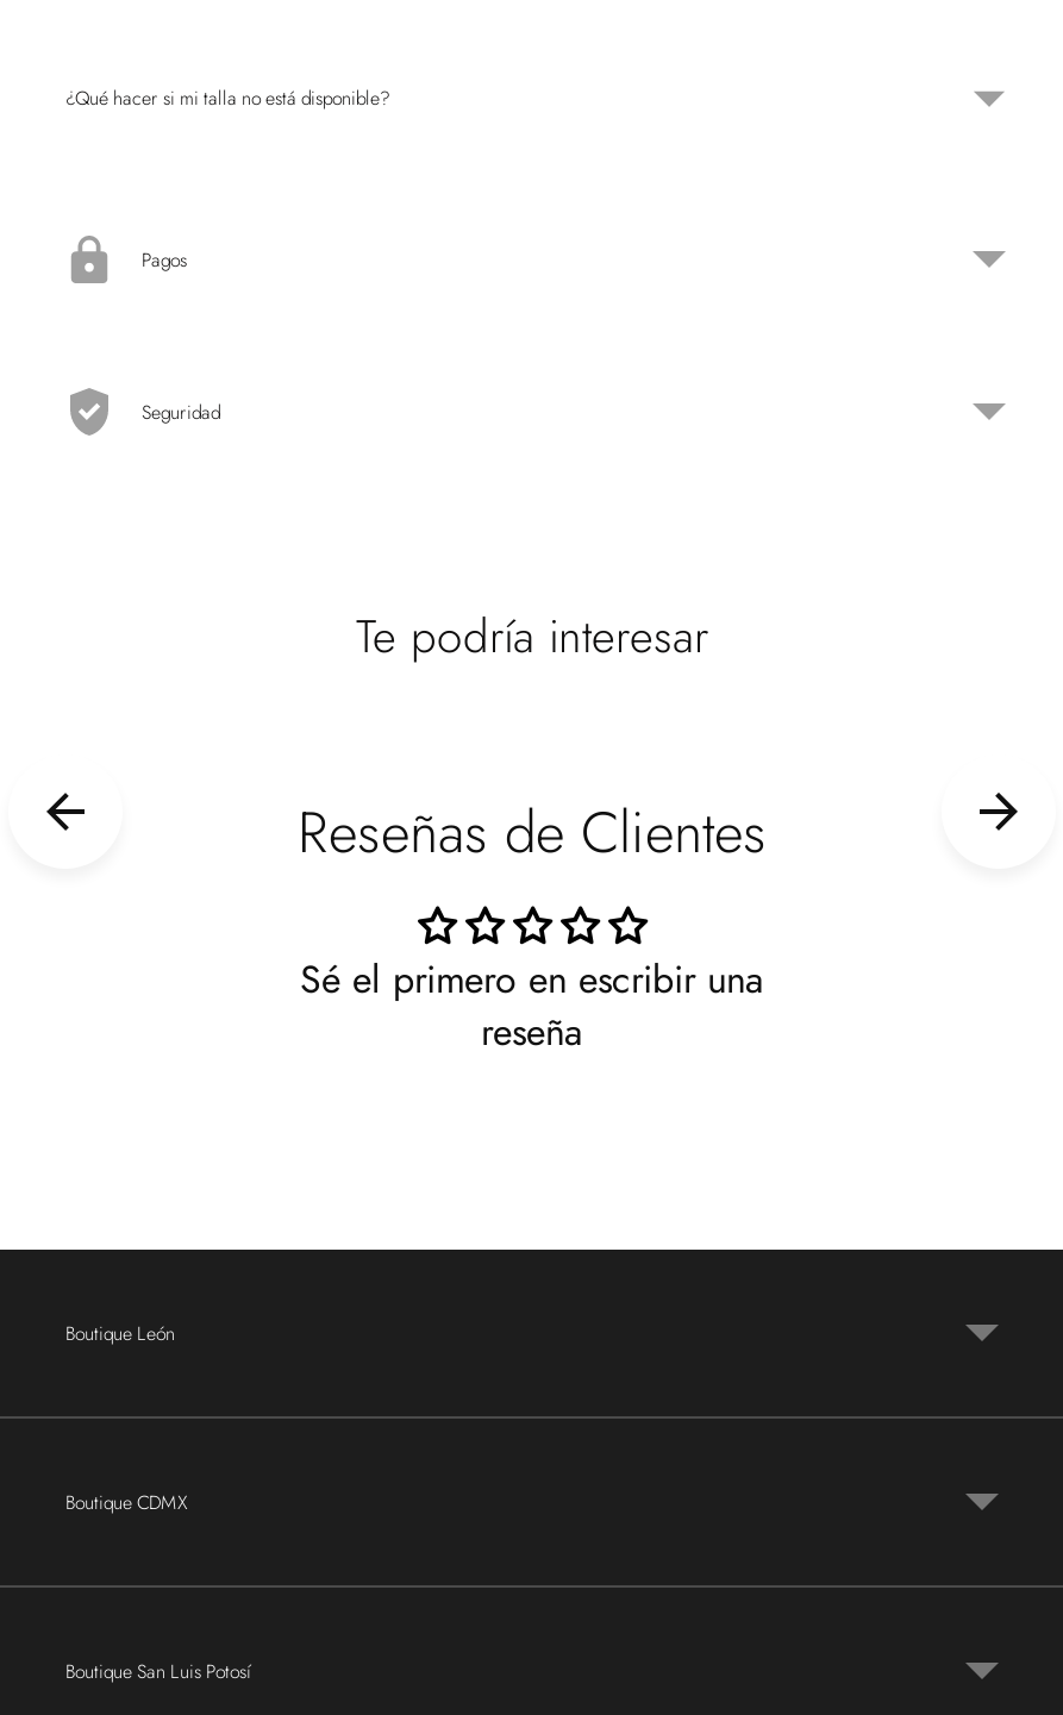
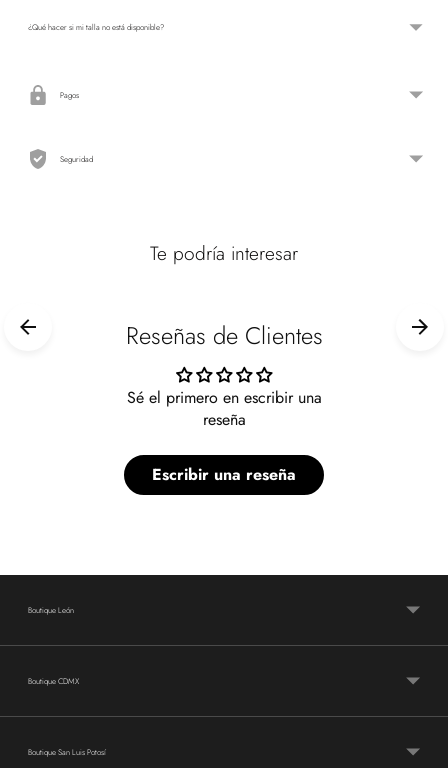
+ Escribir una reseña
